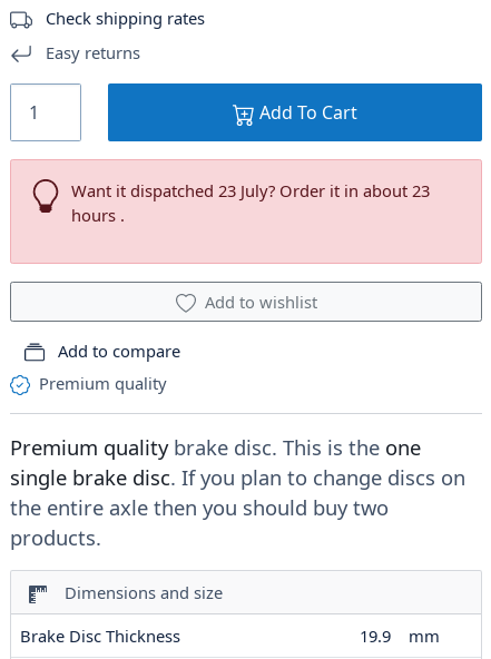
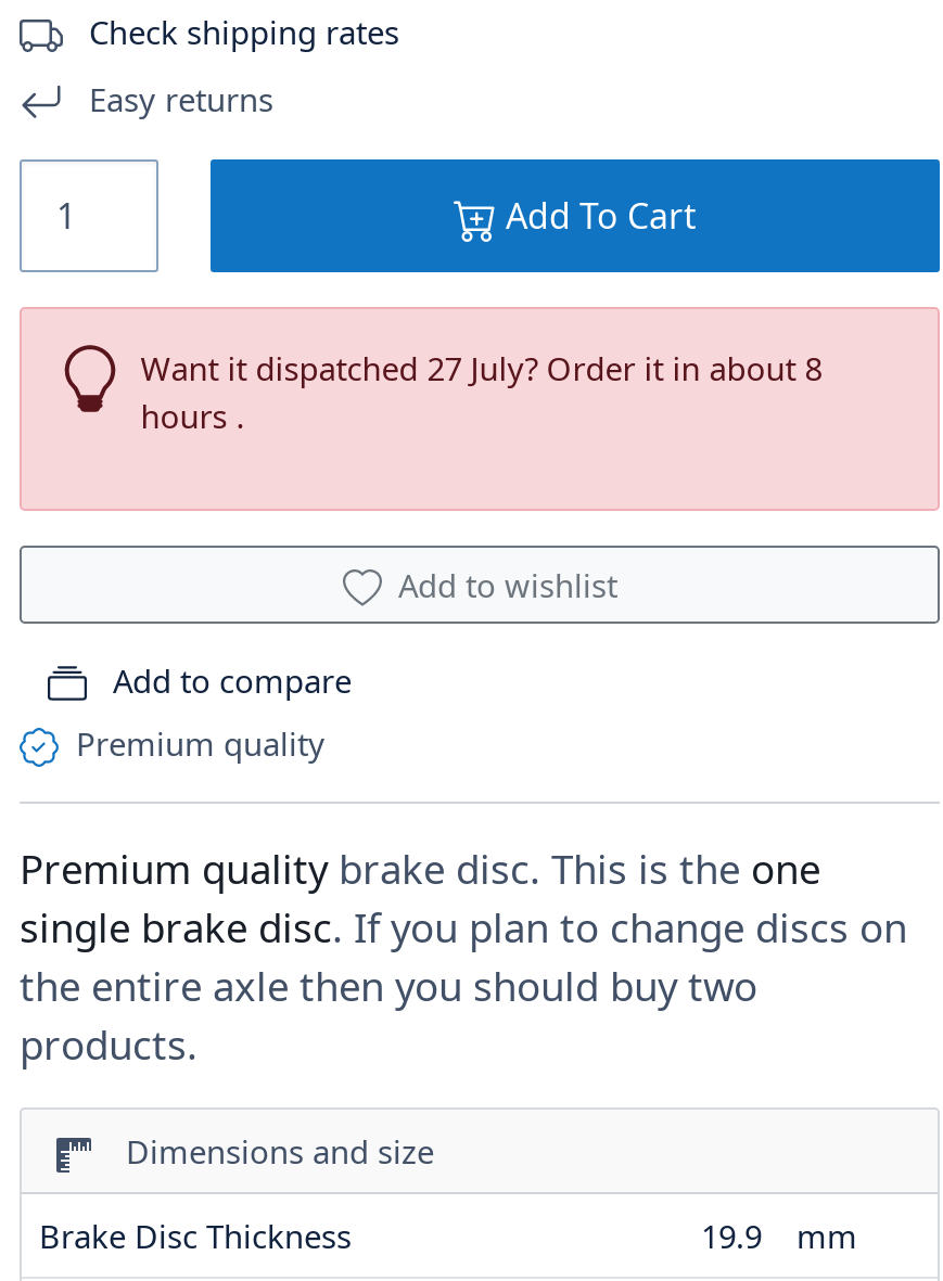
- Want it dispatched 23 July? Order it in about 23
+ Want it dispatched 27 July? Order it in about 8
